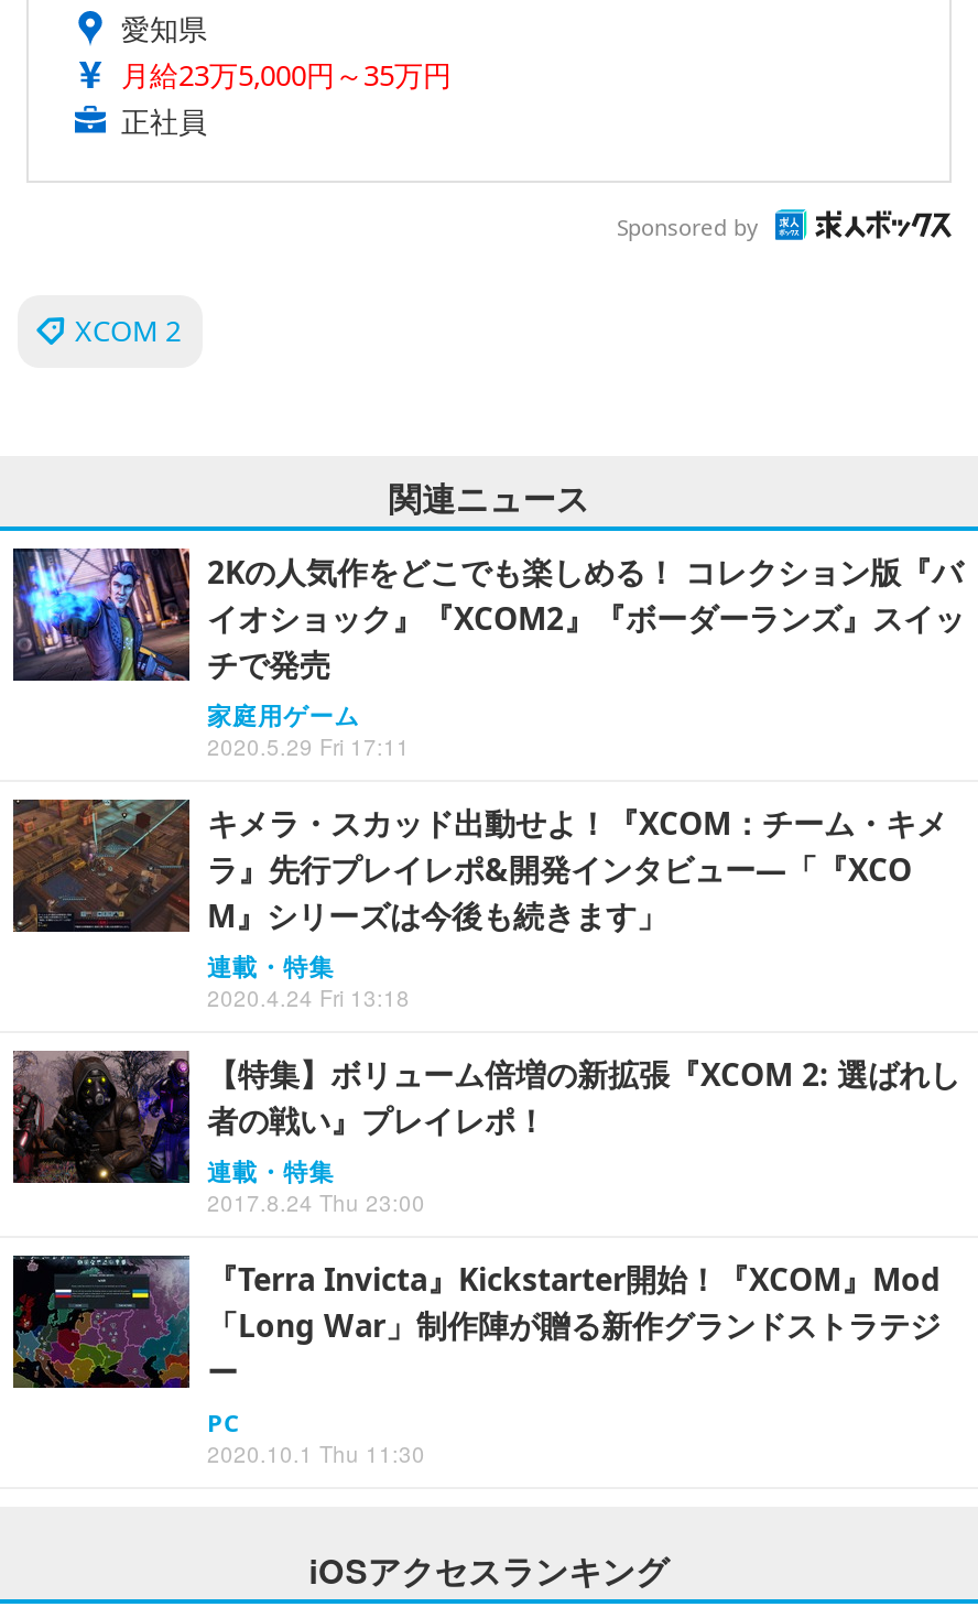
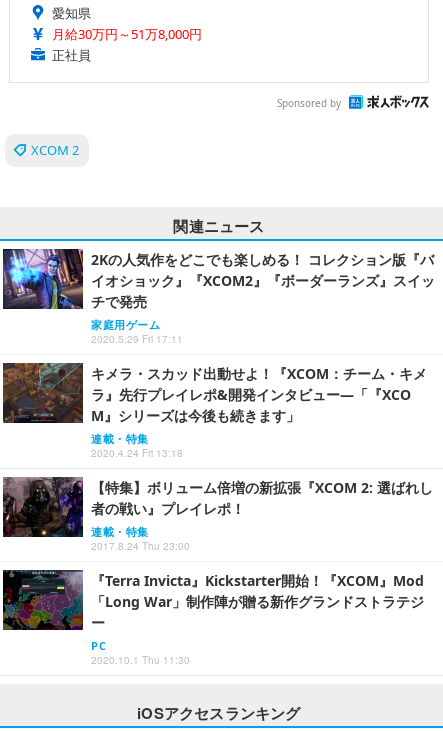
- 月給23万5,000円～35万円
+ 月給30万円～51万8,000円
